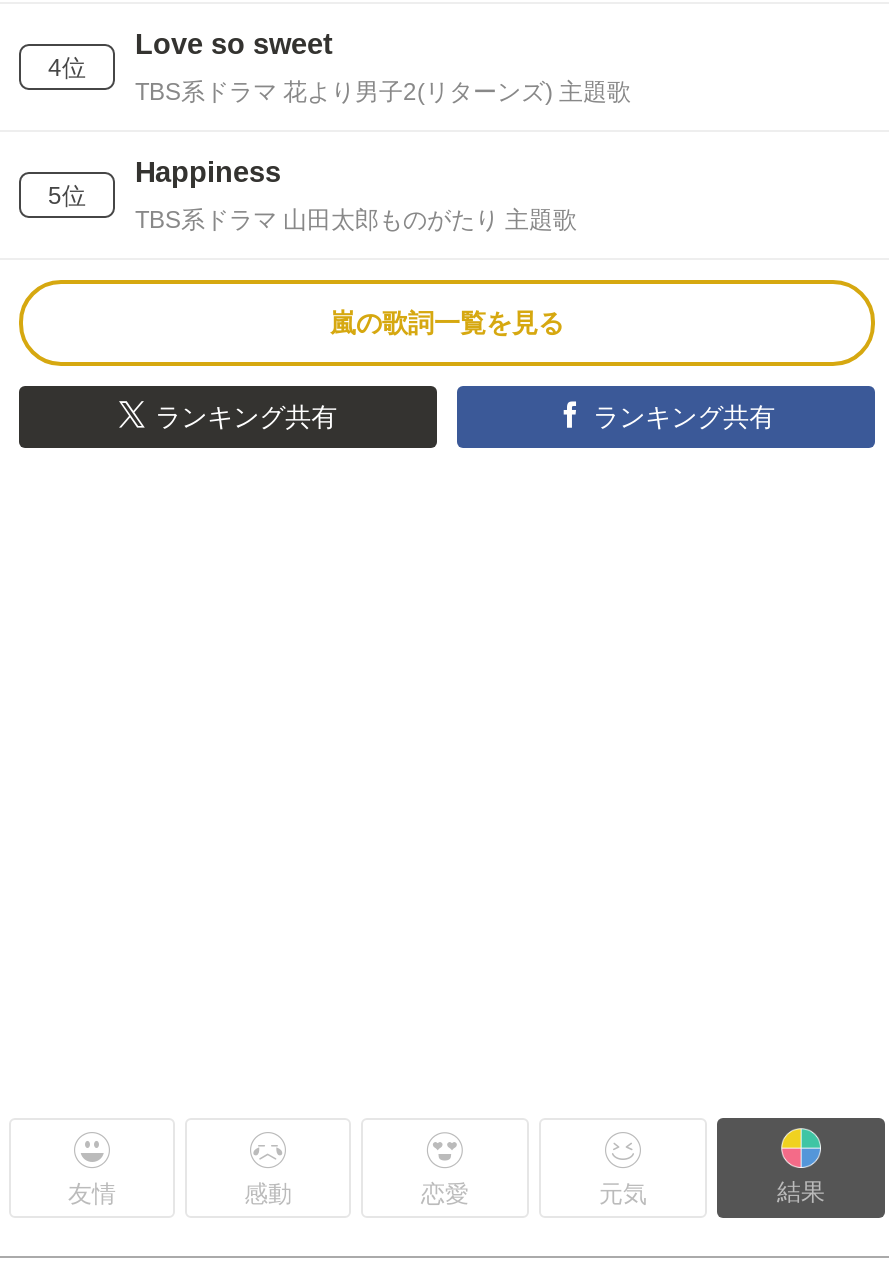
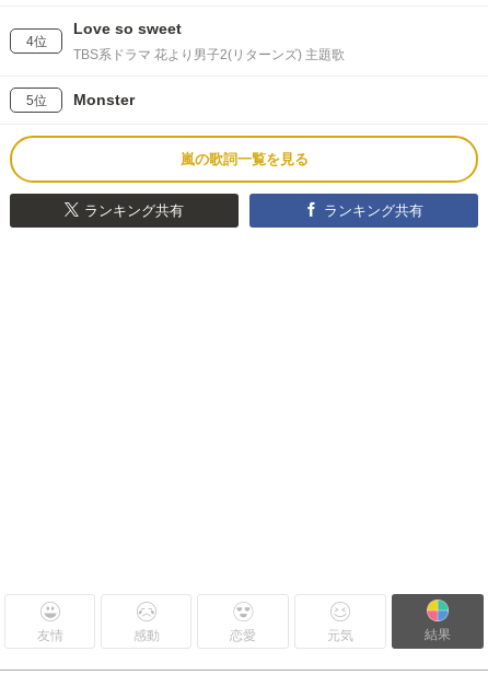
- Happiness
- TBS系ドラマ 山田太郎ものがたり 主題歌
+ Monster
